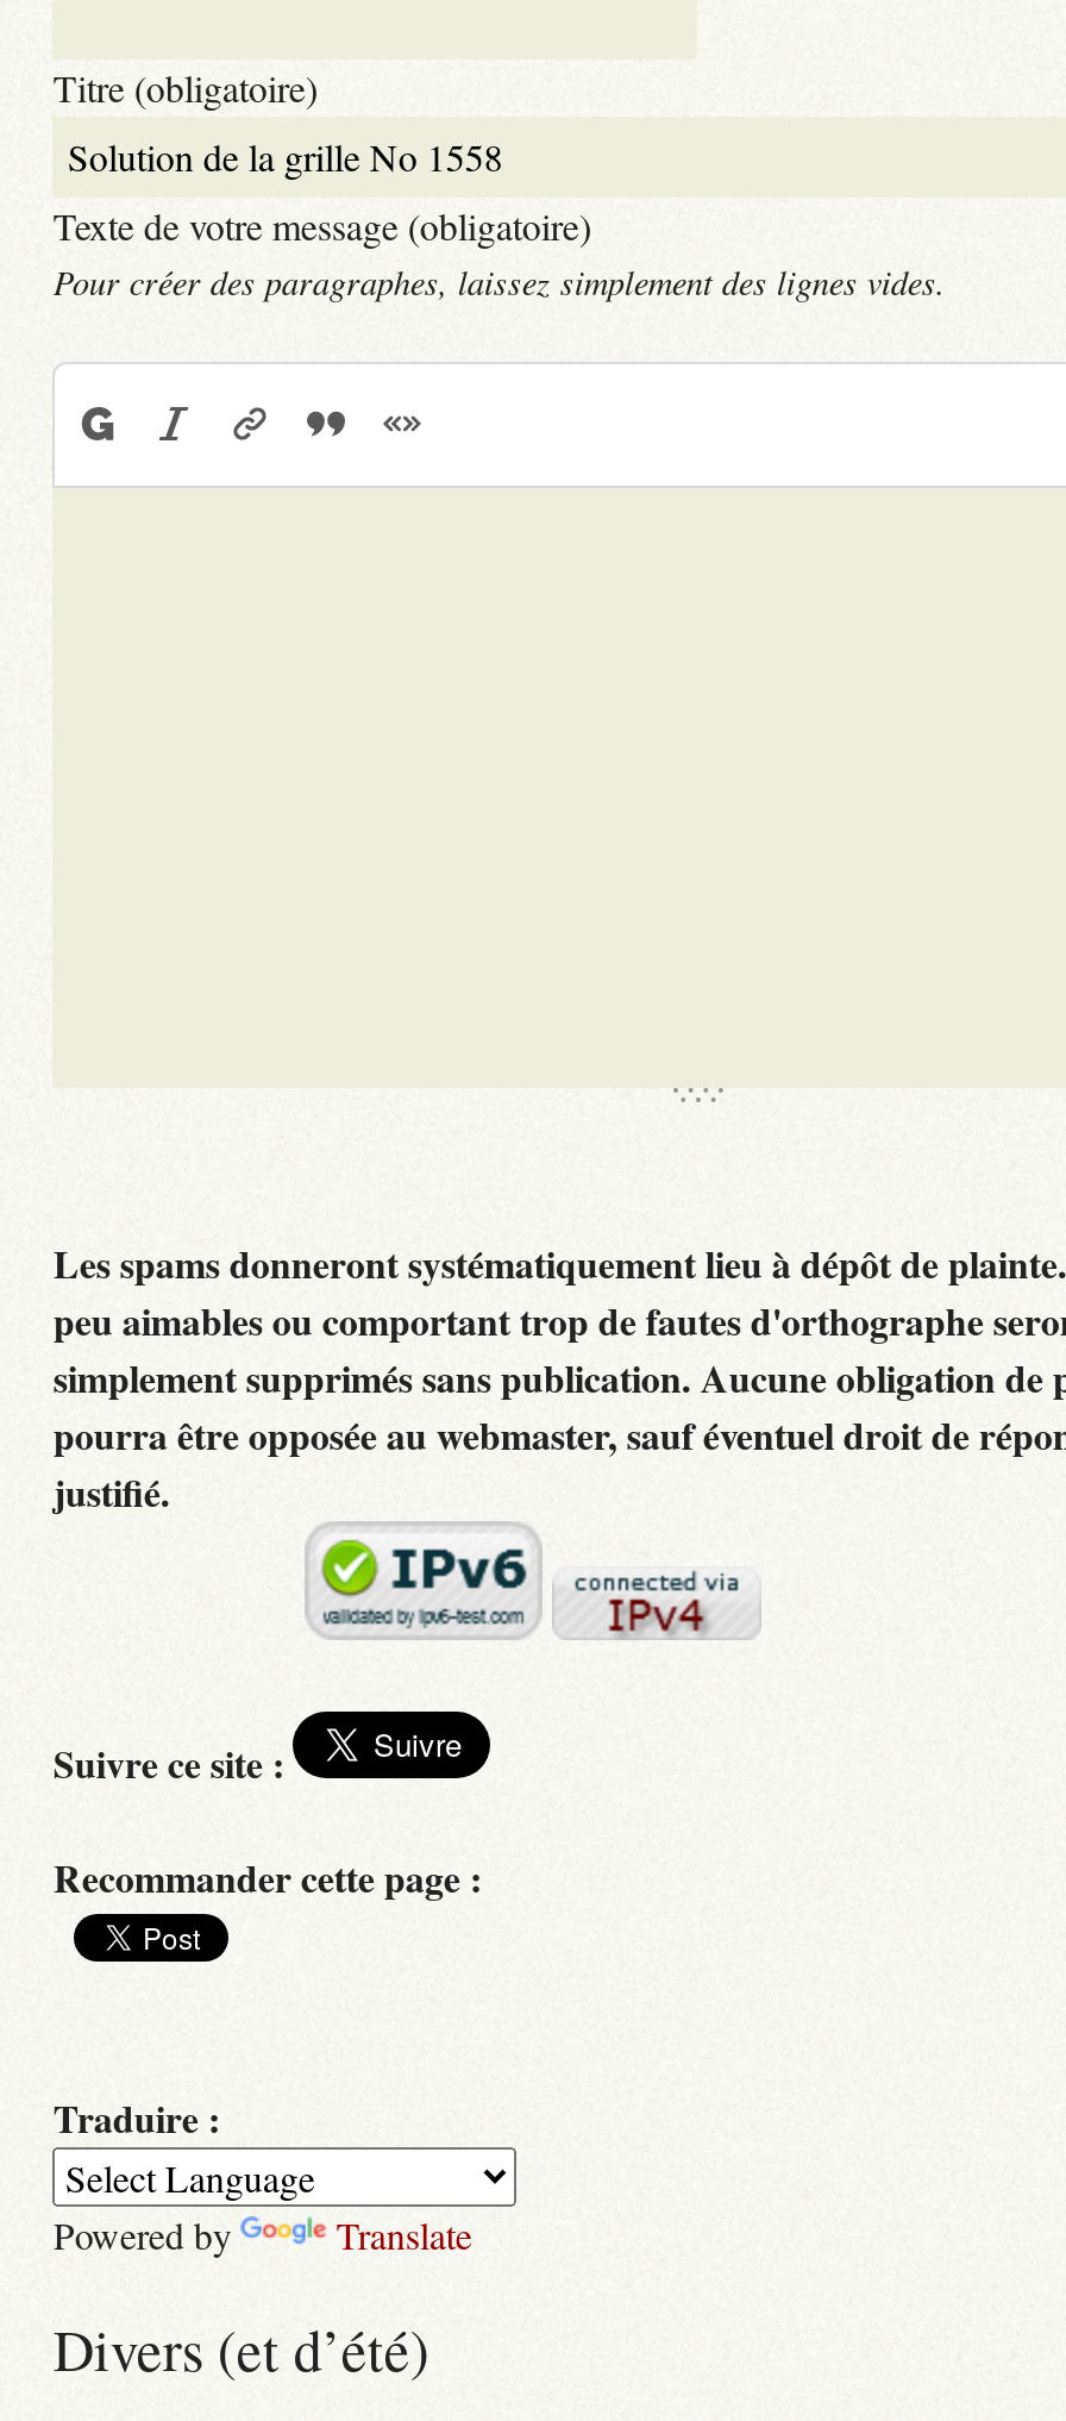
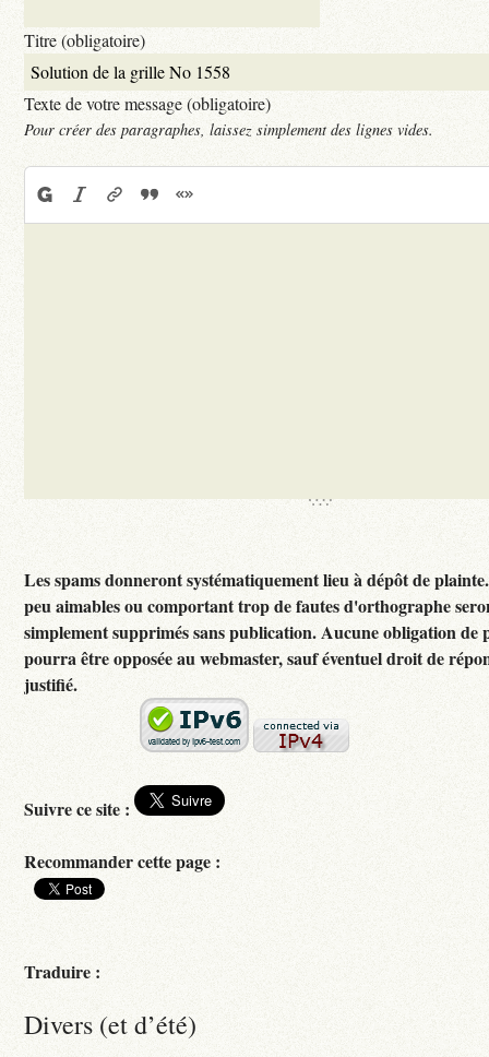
- Powered by
- Translate
